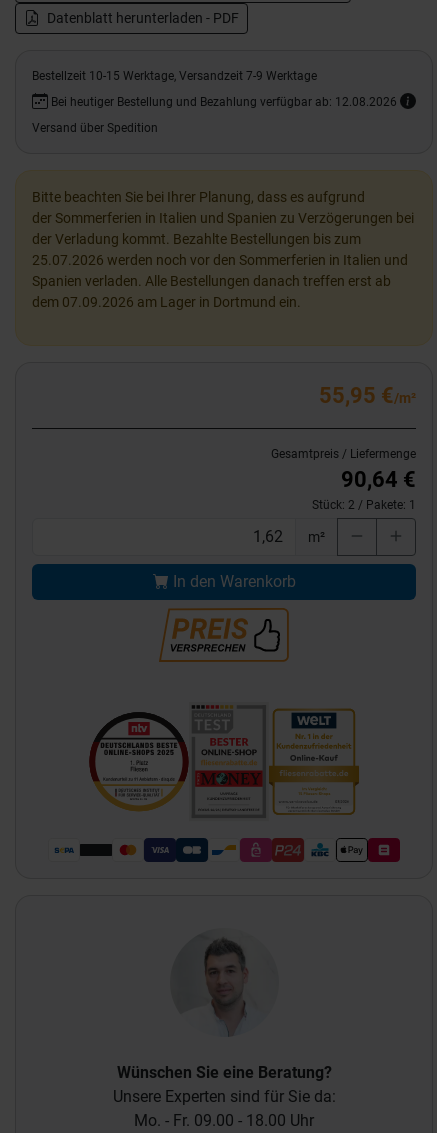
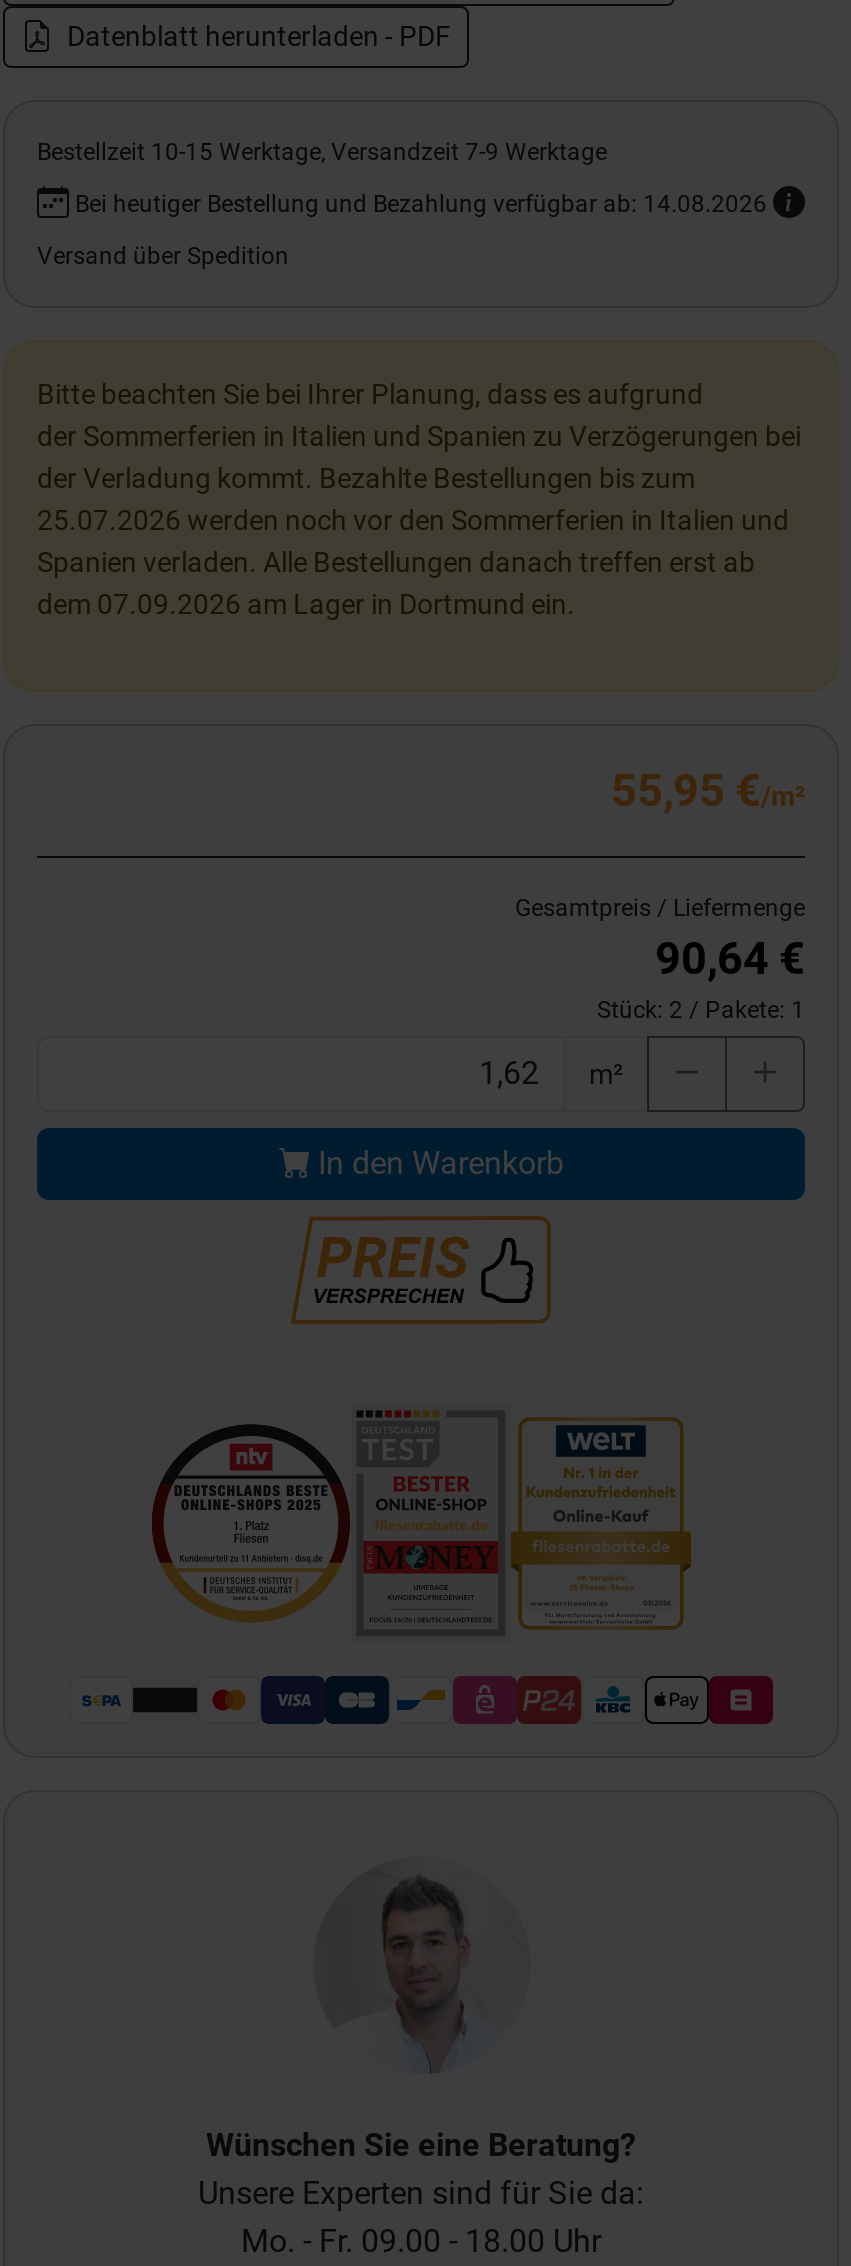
- Bei heutiger Bestellung und Bezahlung verfügbar ab: 12.08.2026
+ Bei heutiger Bestellung und Bezahlung verfügbar ab: 14.08.2026
